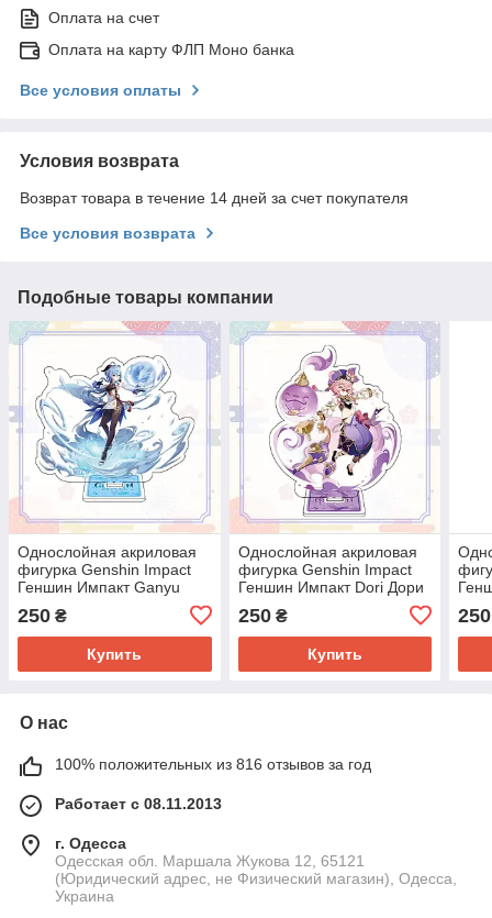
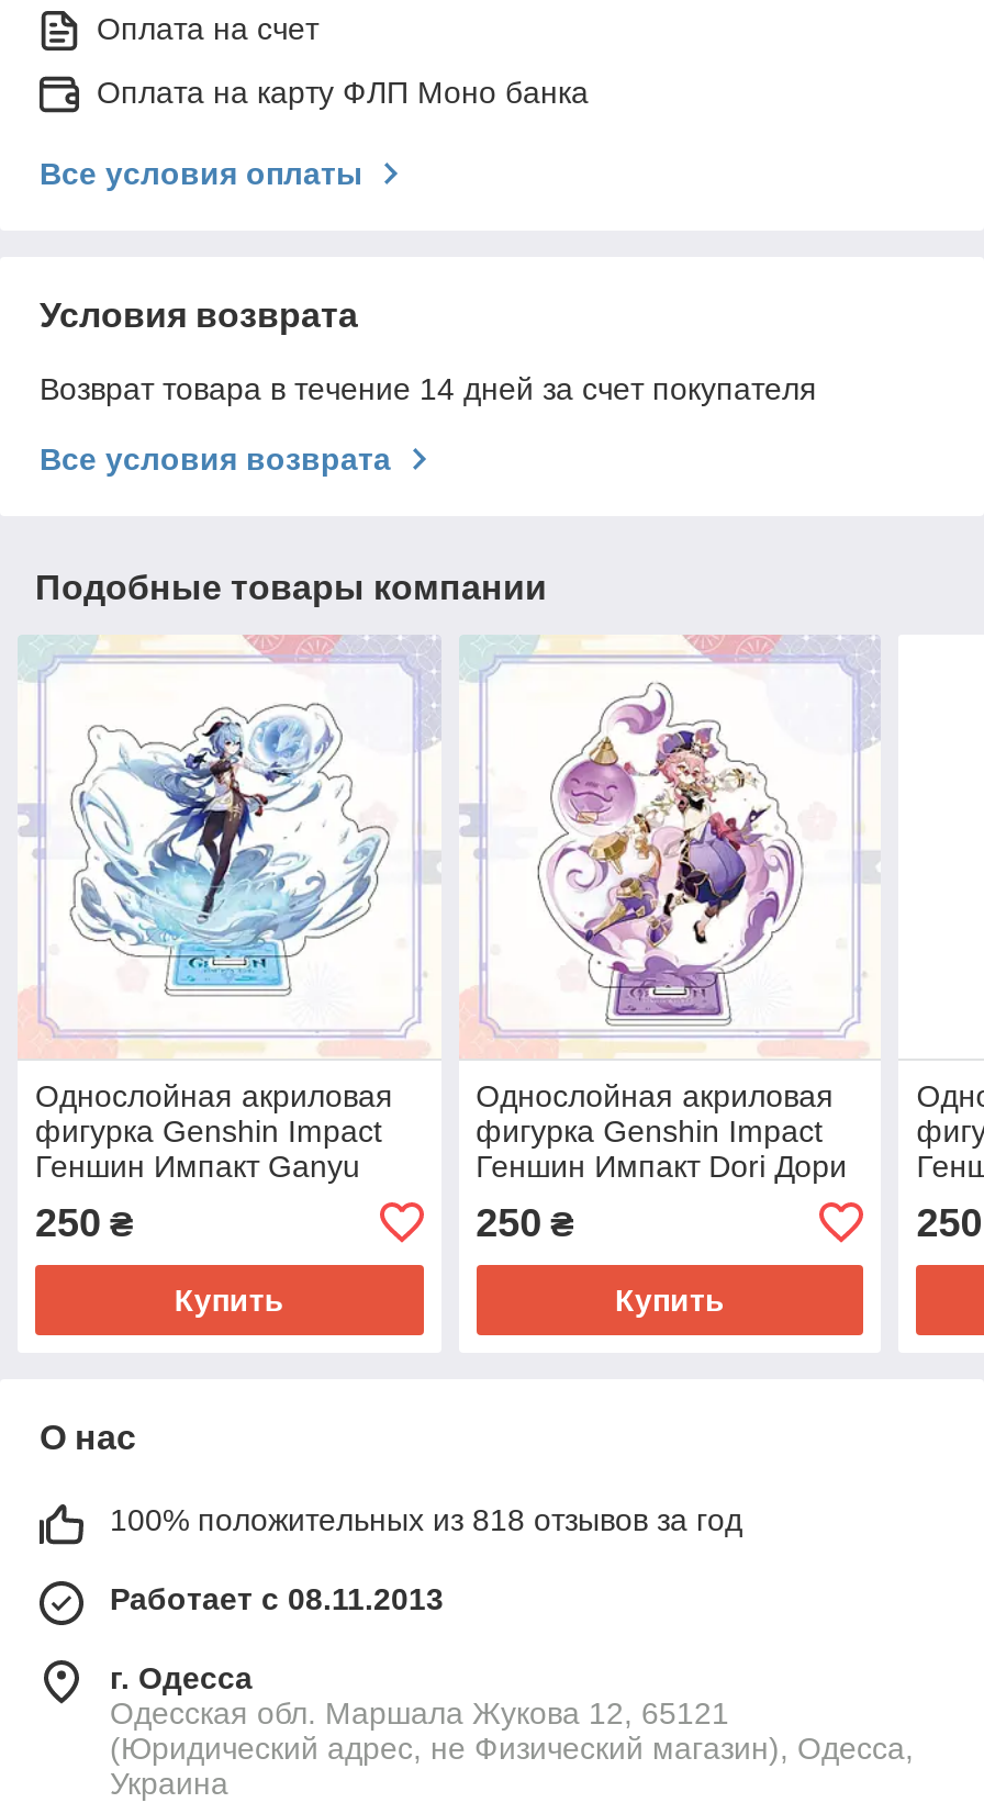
- 100% положительных из 816 отзывов за год
+ 100% положительных из 818 отзывов за год
